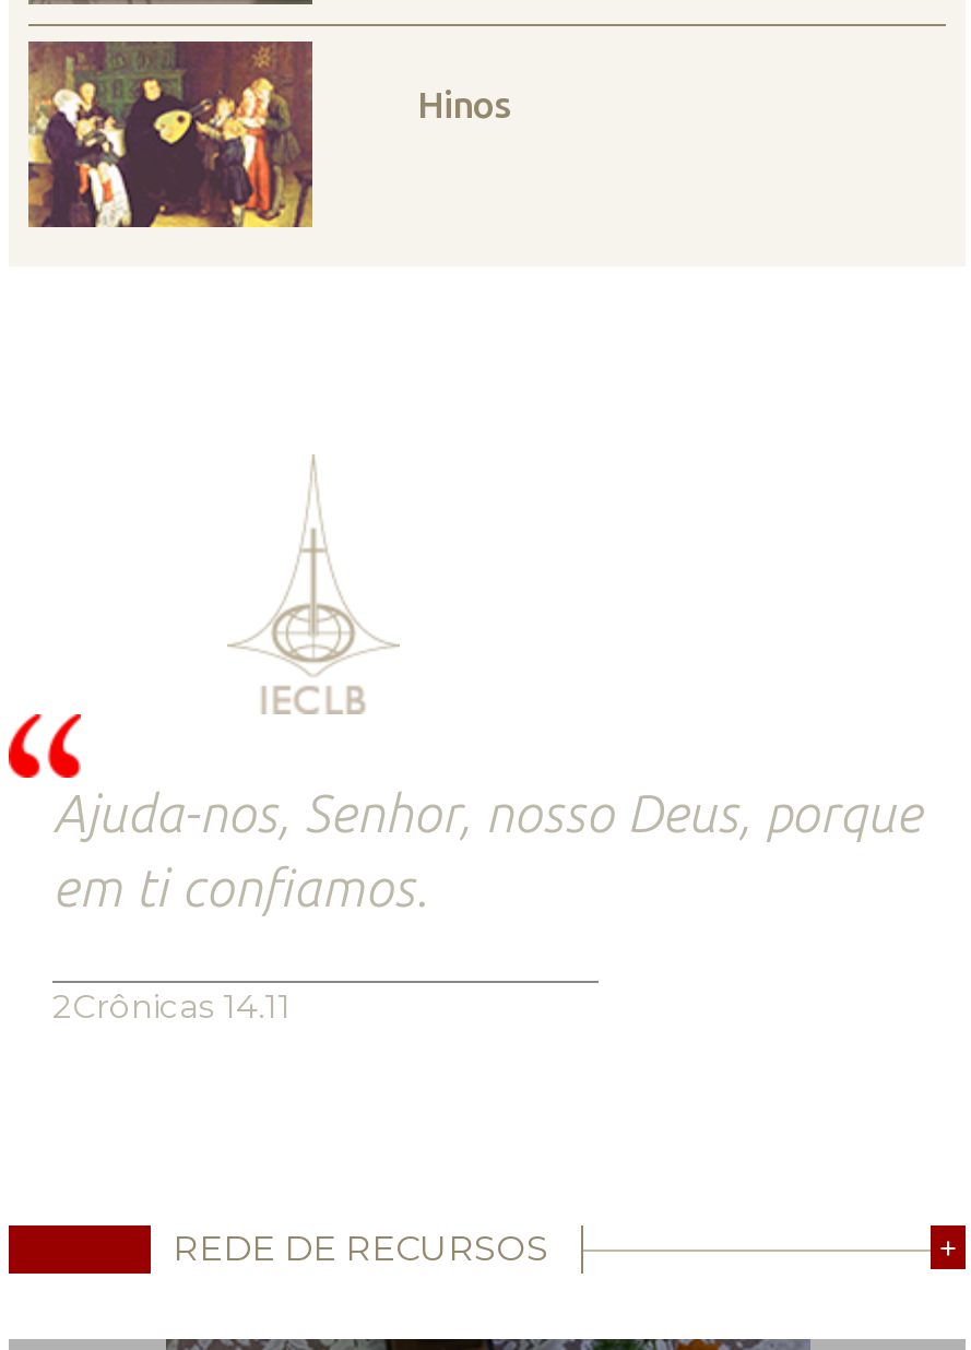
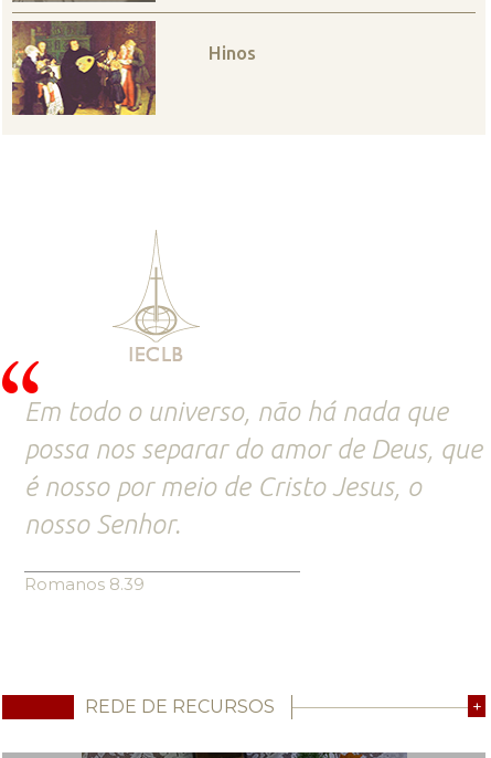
- Ajuda-nos, Senhor, nosso Deus, porque
- em ti confiamos.
+ Em todo o universo, não há nada que
+ possa nos separar do amor de Deus, que
+ é nosso por meio de Cristo Jesus, o
+ nosso Senhor.

- 2Crônicas 14.11
+ Romanos 8.39
